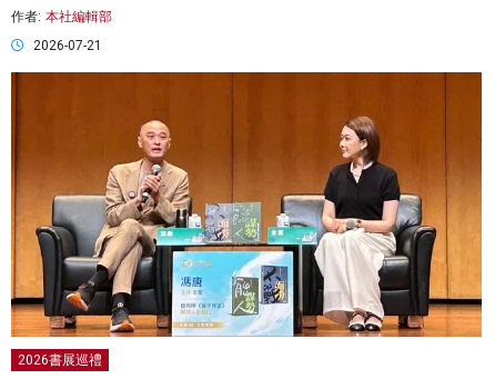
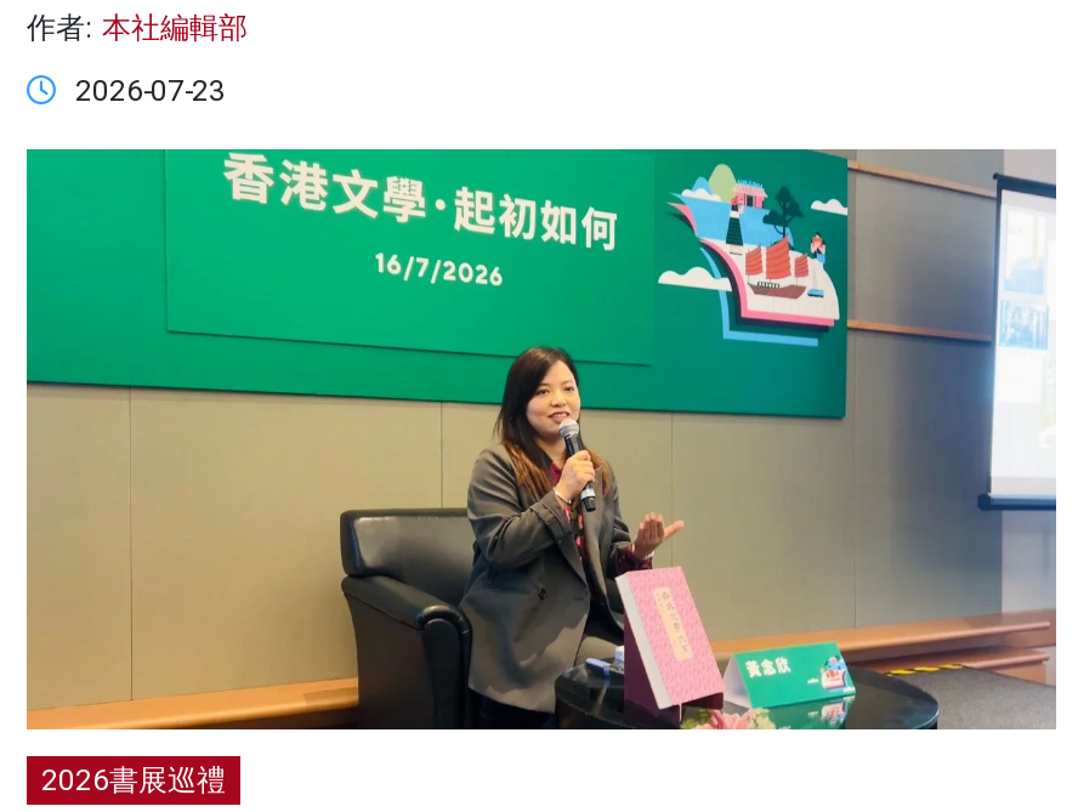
- 2026-07-21
+ 2026-07-23

- [image]
+ [image]
